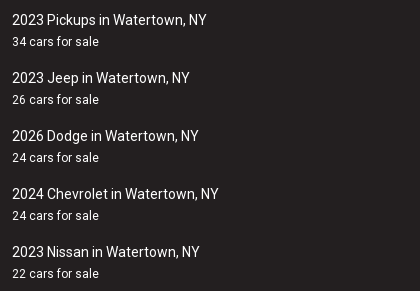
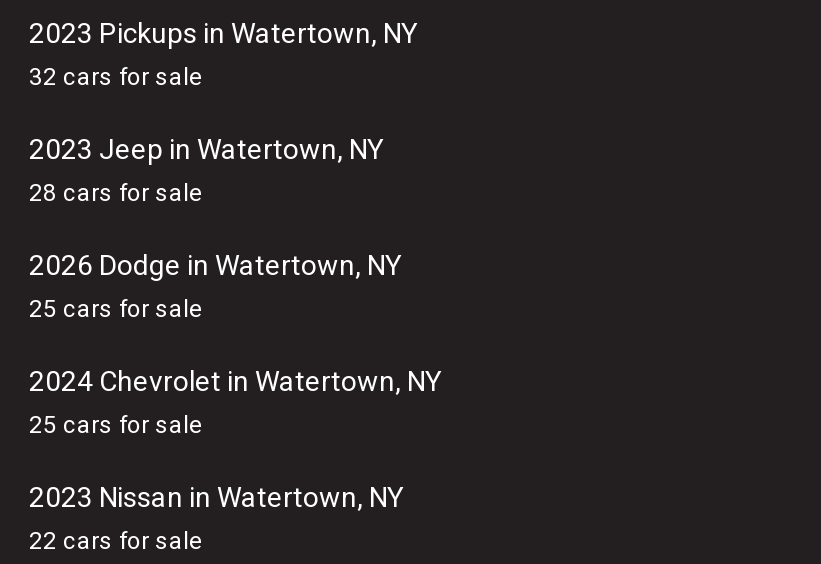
- 34 cars for sale
+ 32 cars for sale

- 26 cars for sale
+ 28 cars for sale

- 24 cars for sale
+ 25 cars for sale

- 24 cars for sale
+ 25 cars for sale
